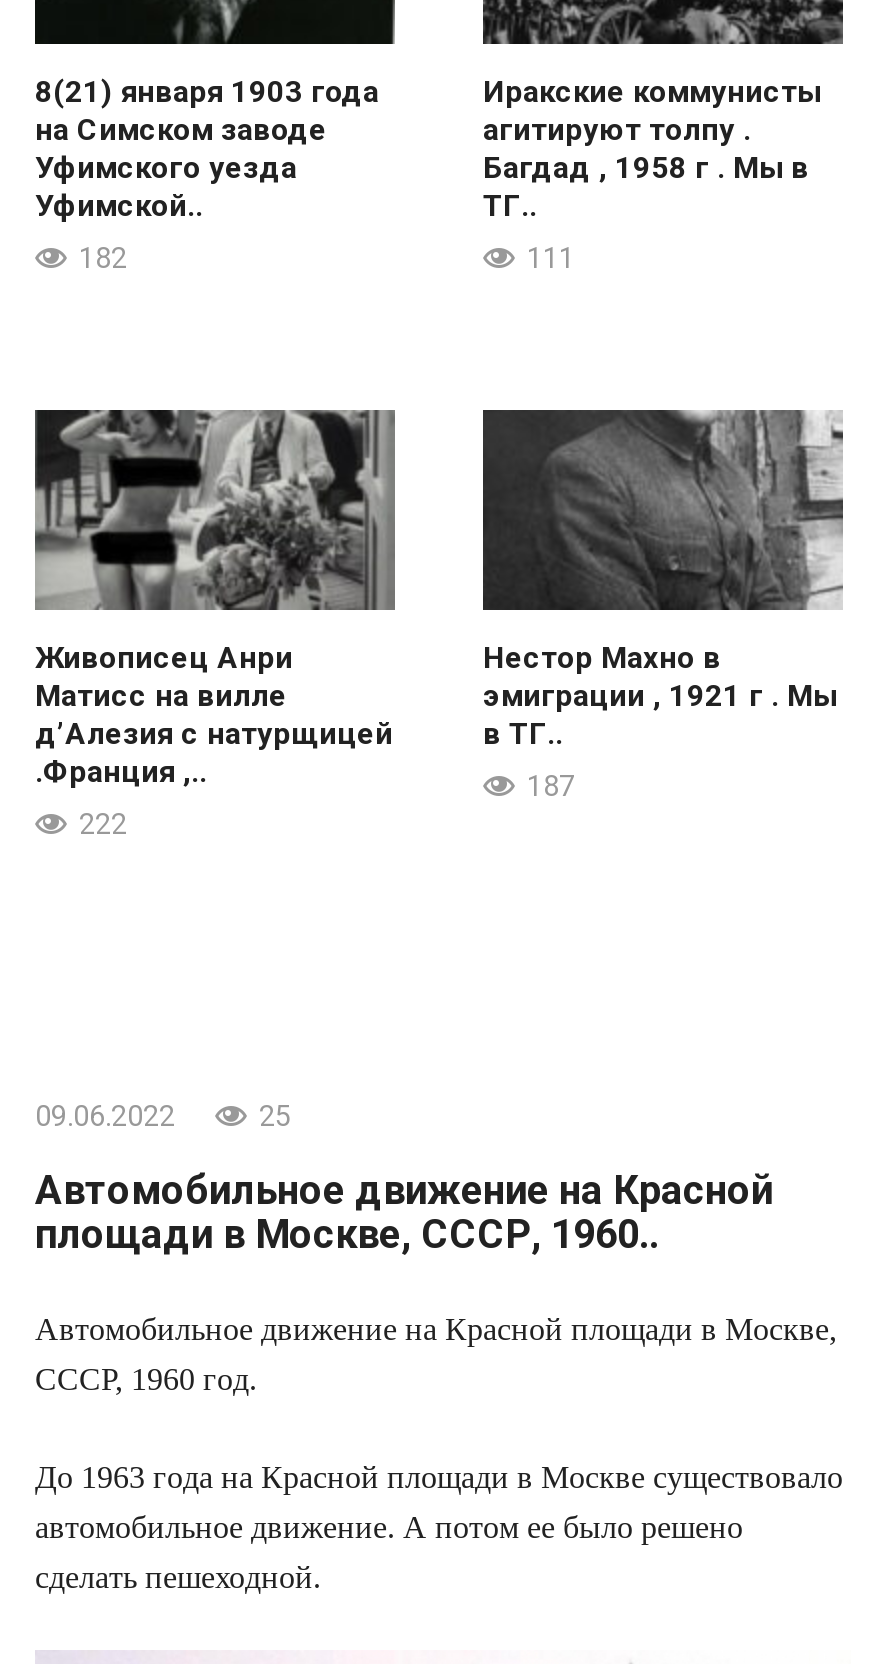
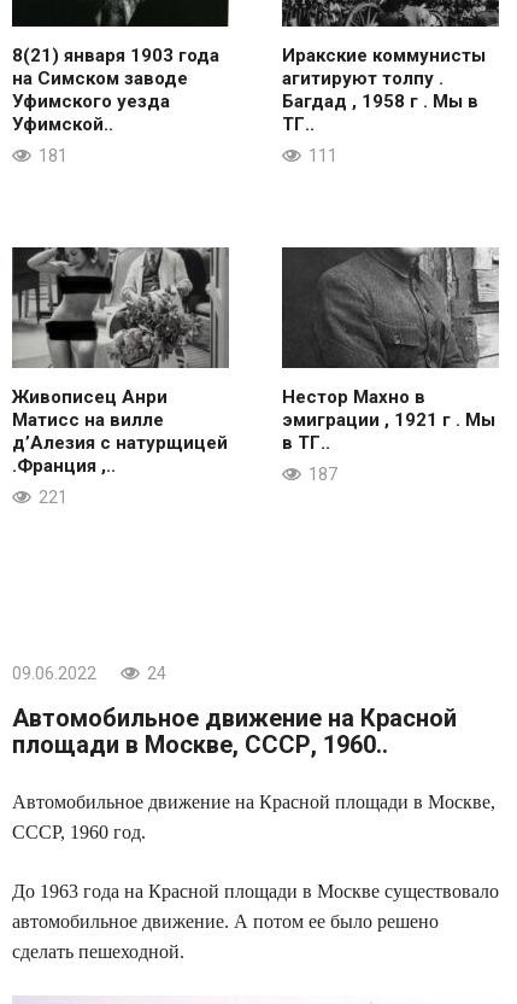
- 182
+ 181

- 222
+ 221

- 25
+ 24
